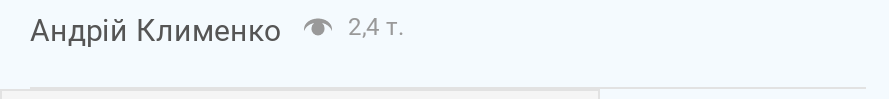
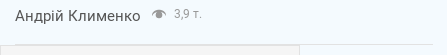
- 2,4 т.
+ 3,9 т.
